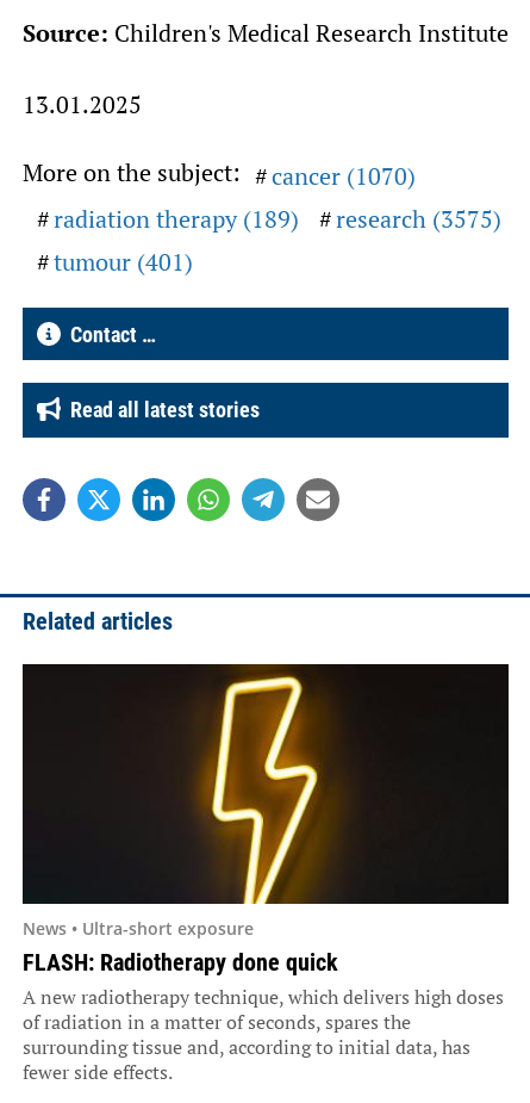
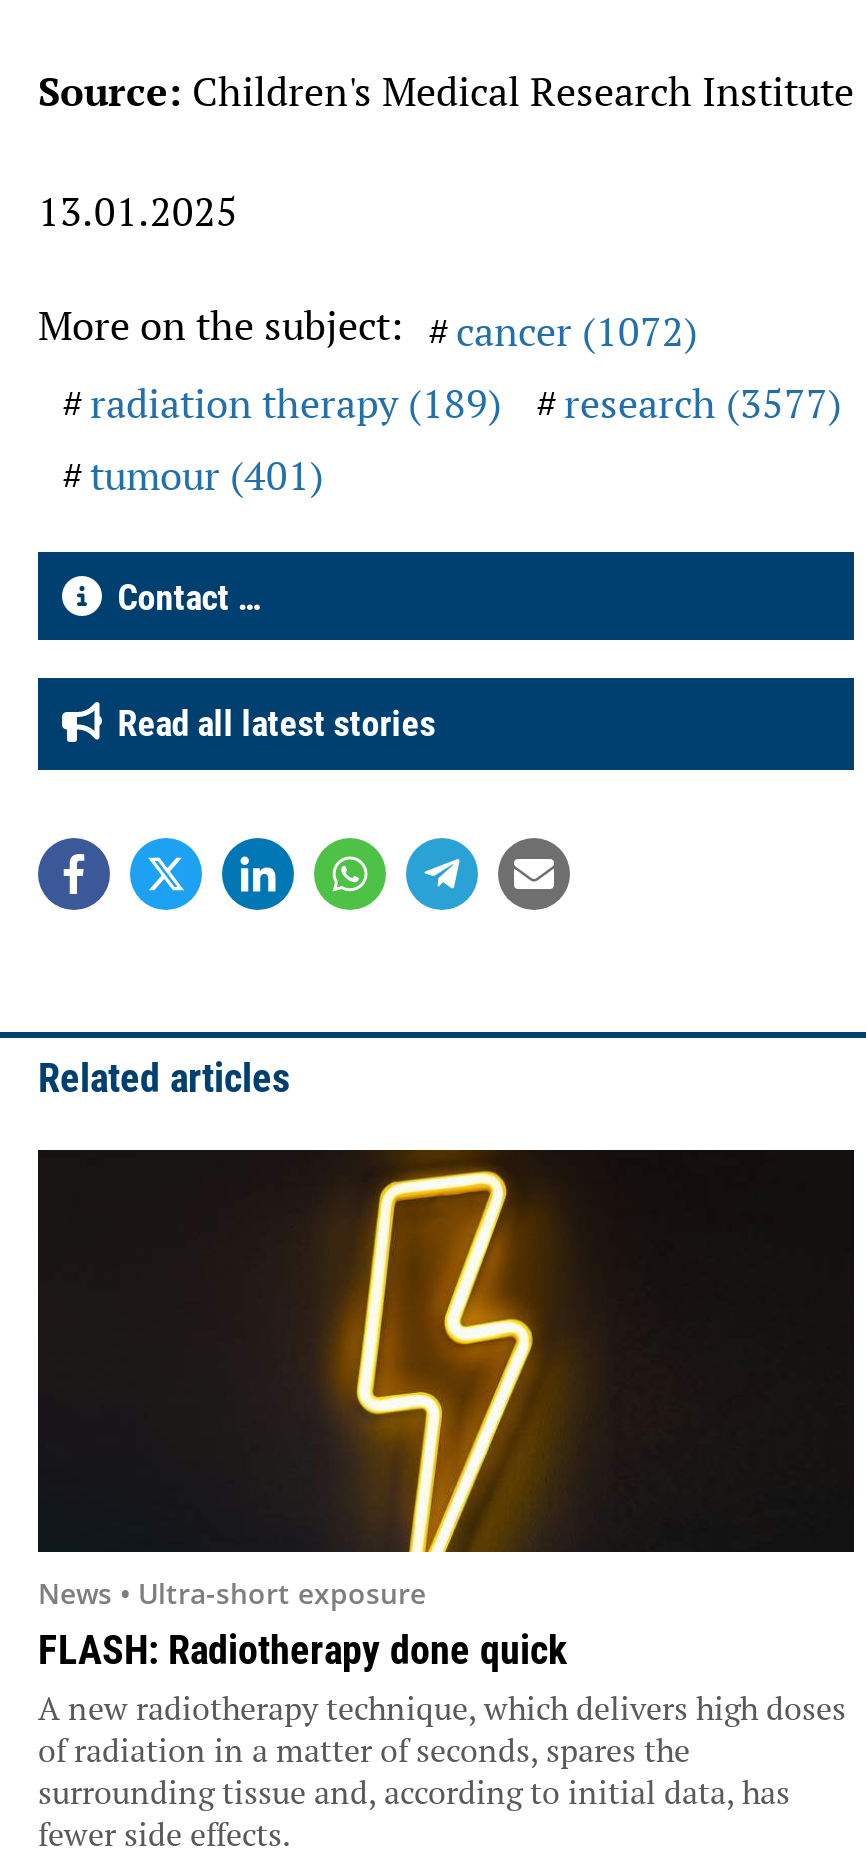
- More on the subject: cancer (1070)
+ More on the subject: cancer (1072)

- radiation therapy (189) research (3575)
+ radiation therapy (189) research (3577)
